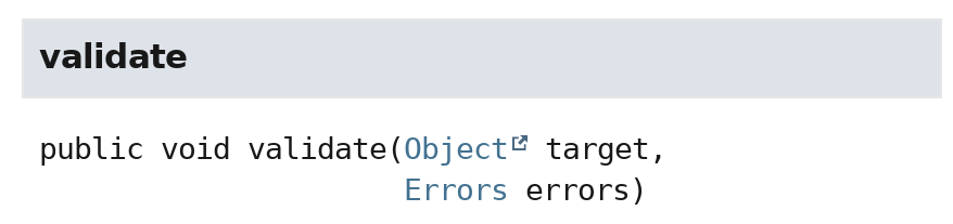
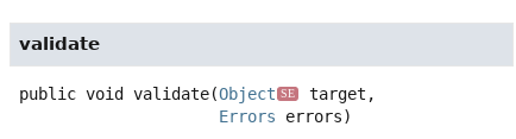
- public void validate (Object target,
+ public void validate (Object SE target,
